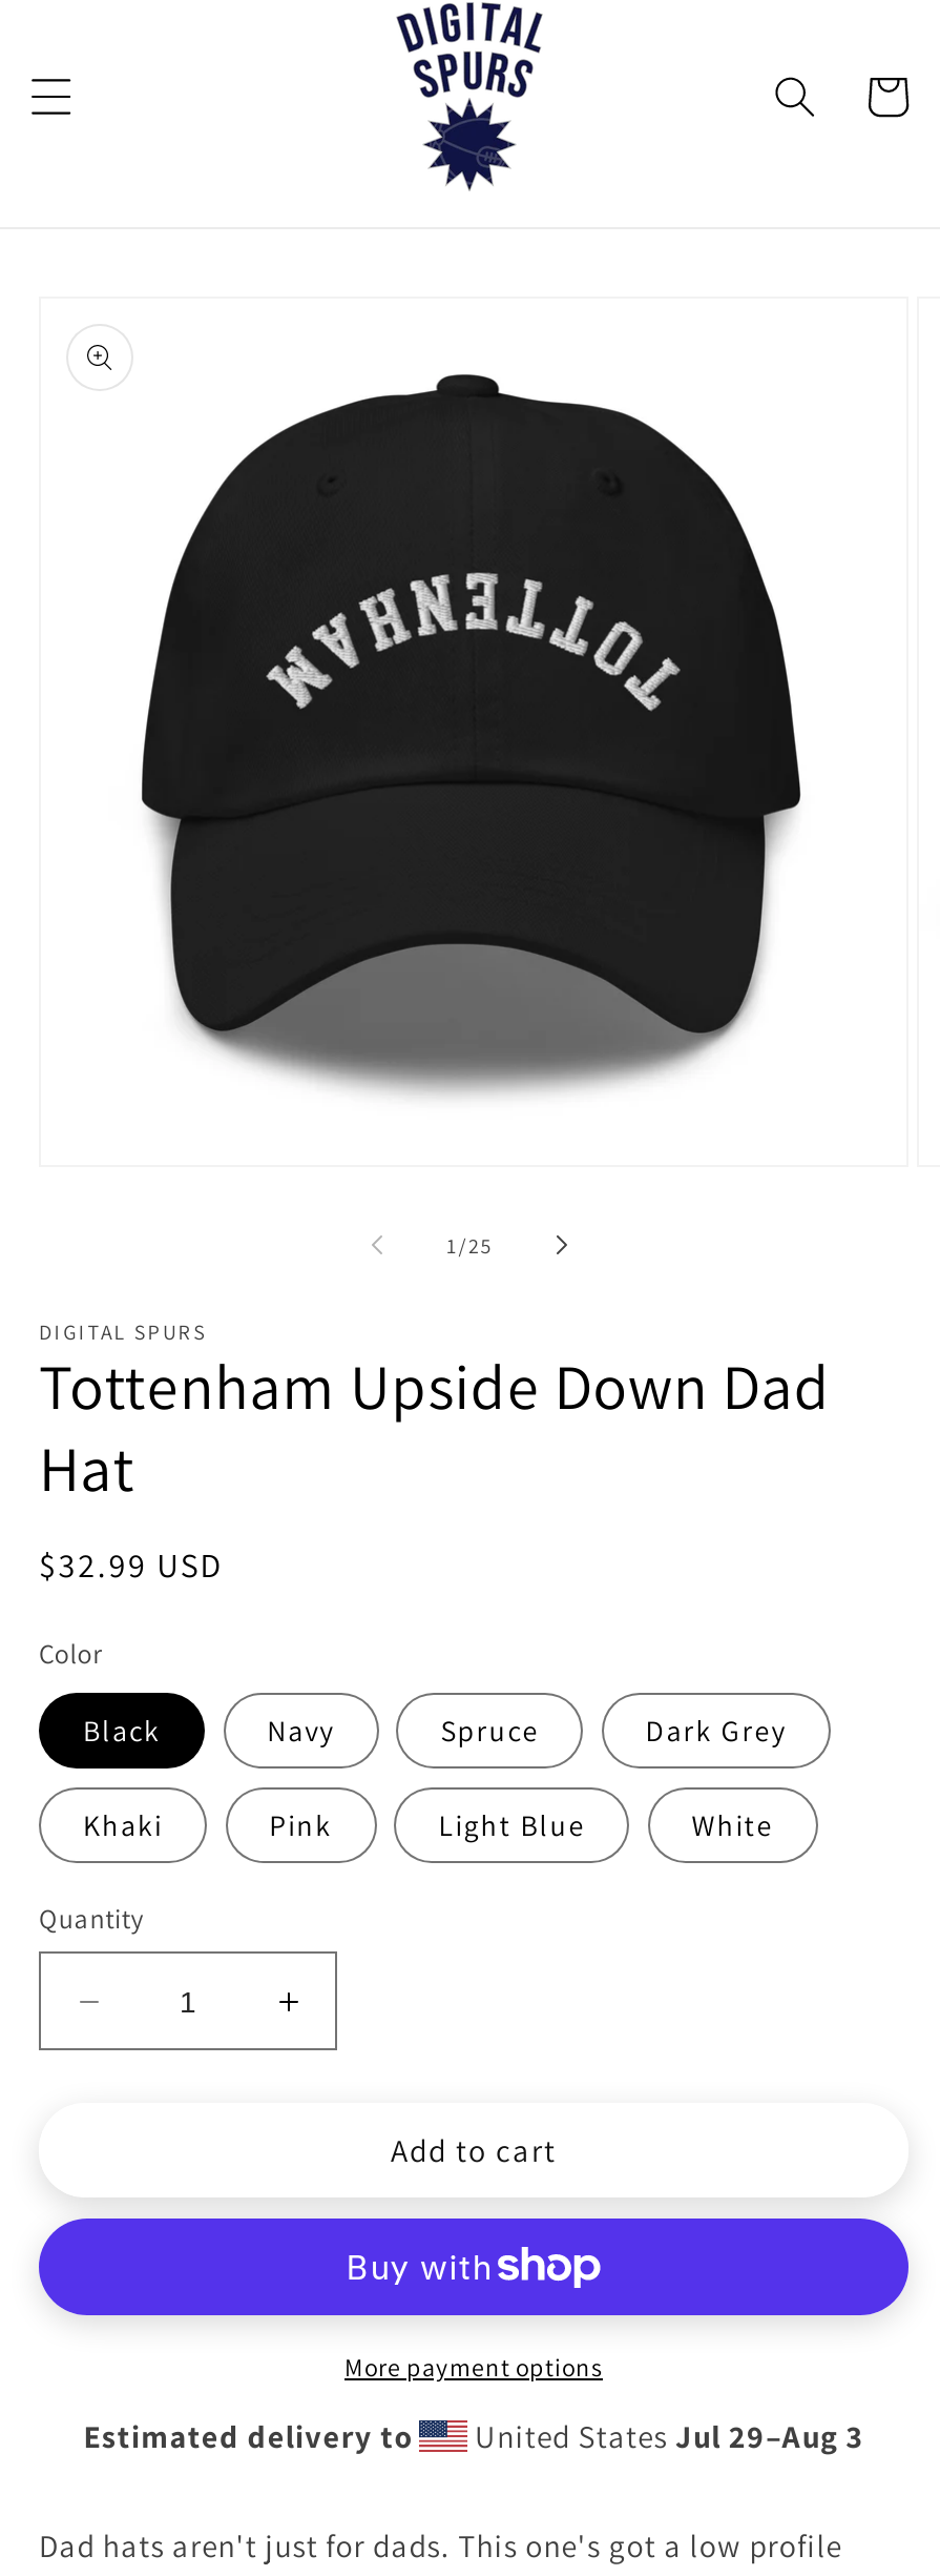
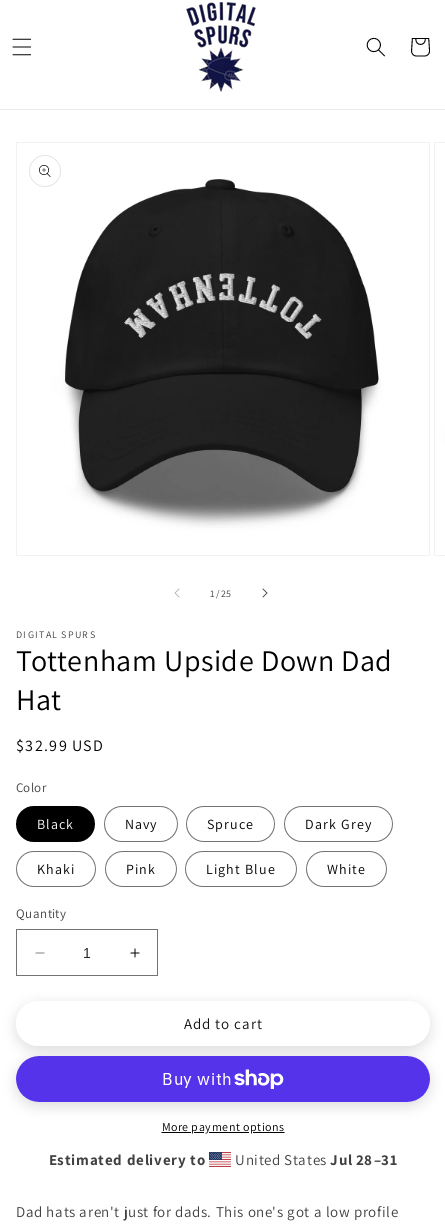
- United States Jul 29–Aug 3
+ United States Jul 28–31
